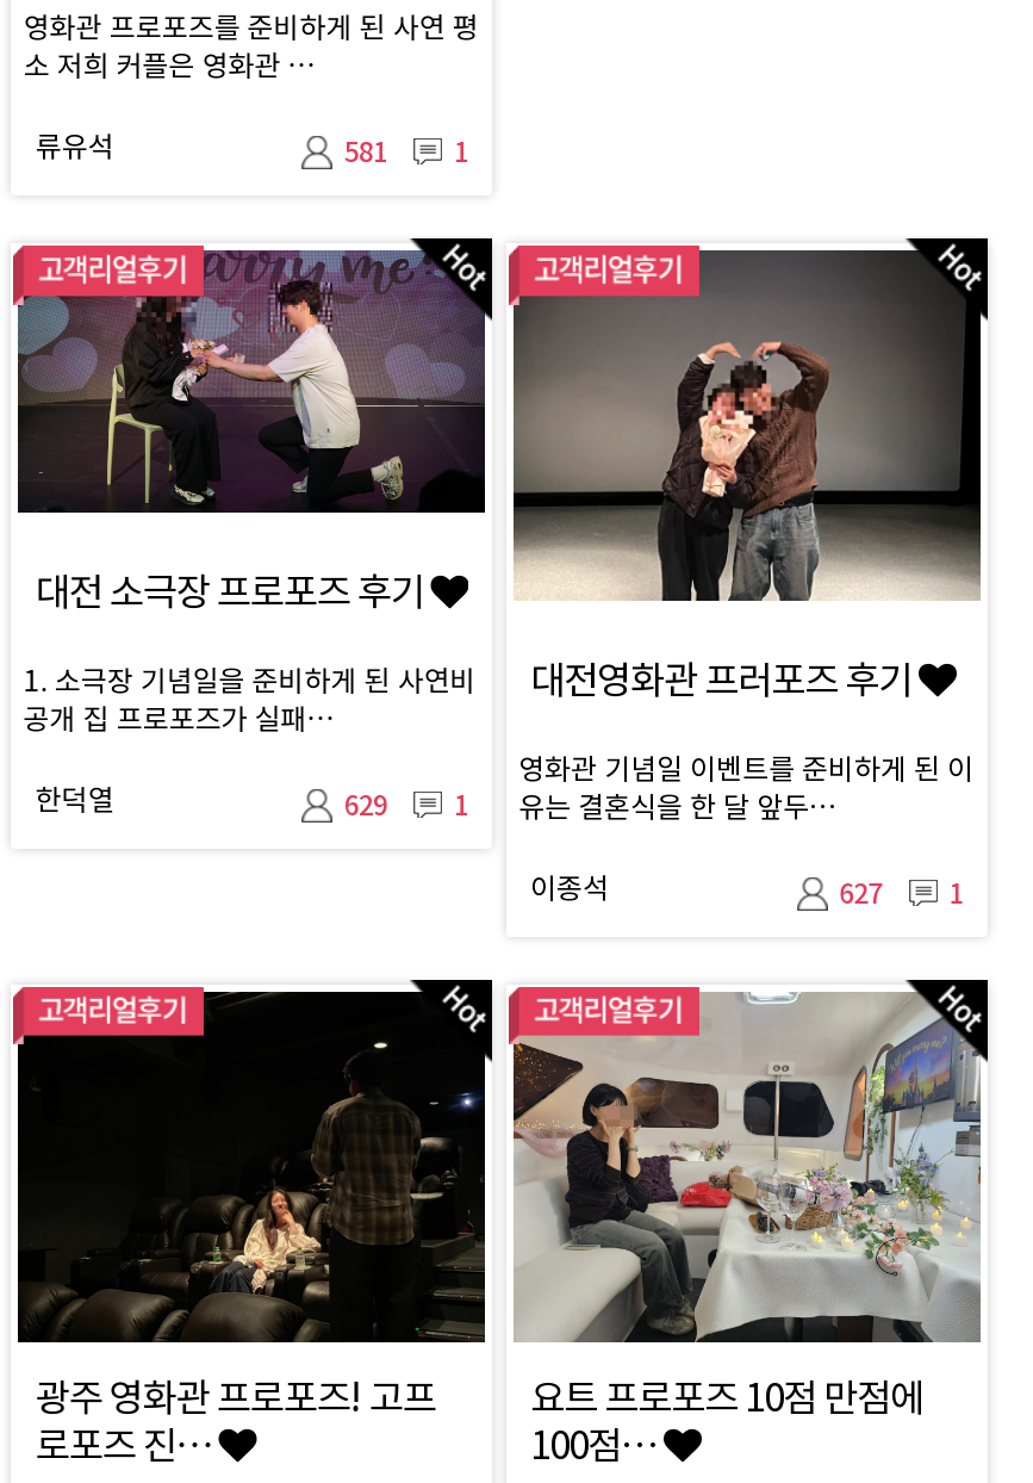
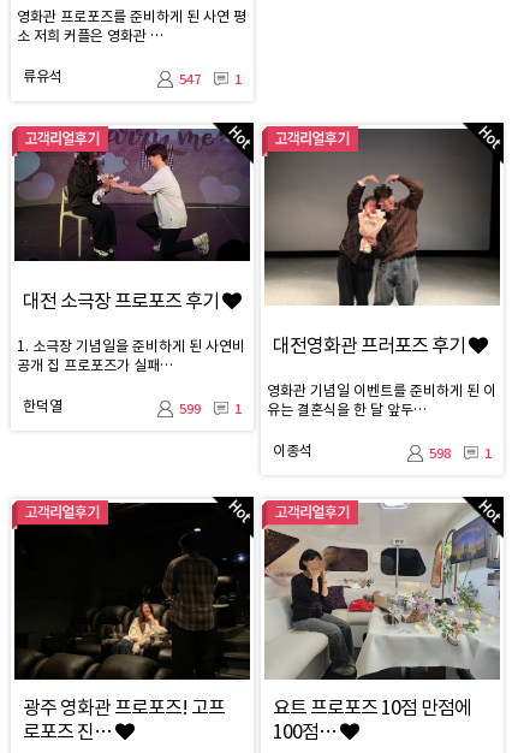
- 581 1
+ 547 1

- 629 1 유는 결혼식을 한 달 앞두…
+ 599 1 유는 결혼식을 한 달 앞두…

- 627 1
+ 598 1
